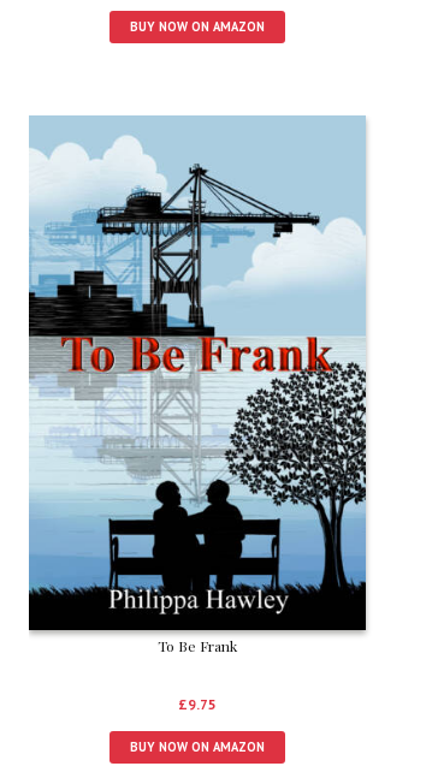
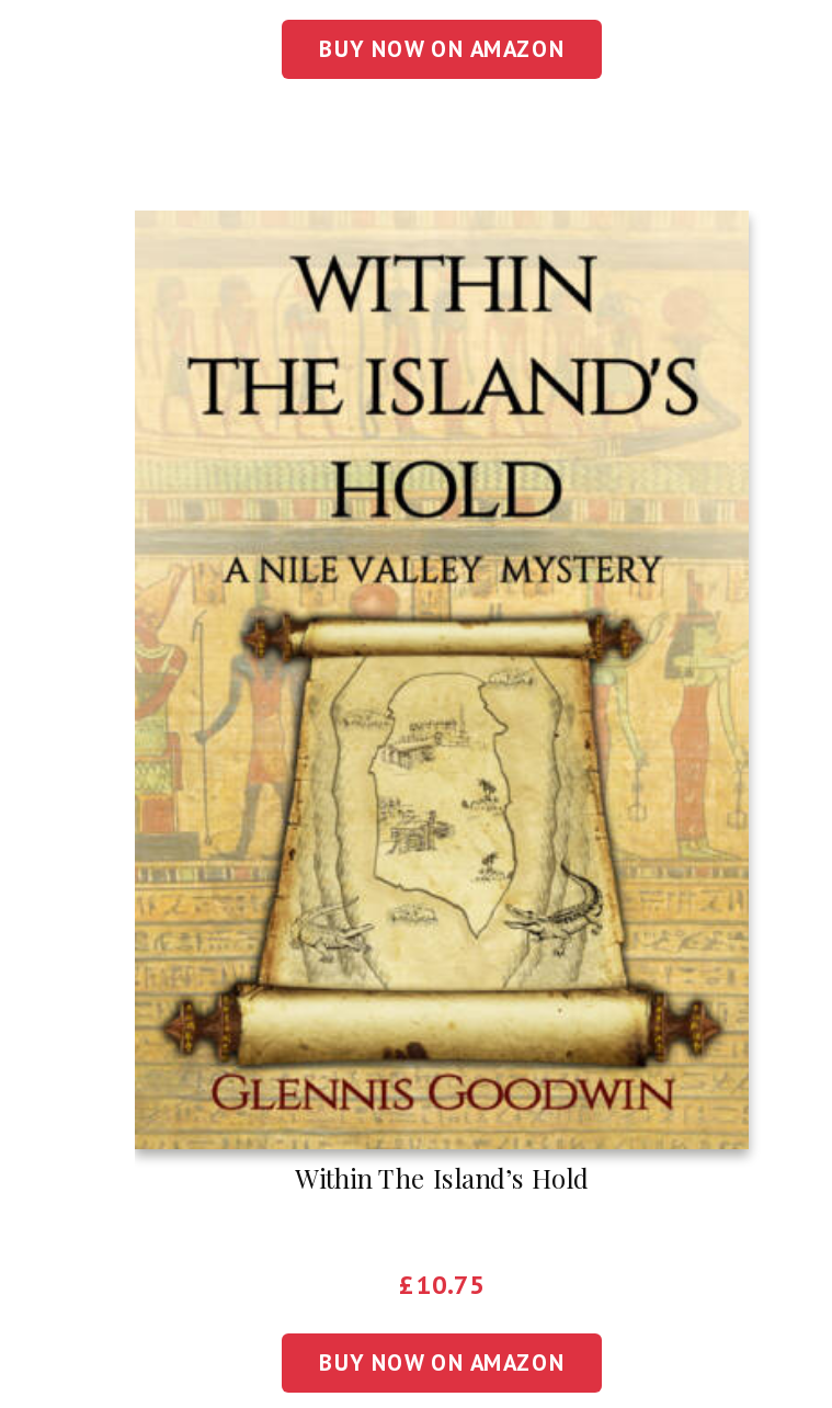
- [image]
- To Be Frank
+ [image]
+ Within The Island’s Hold

- £9.75
+ £10.75
